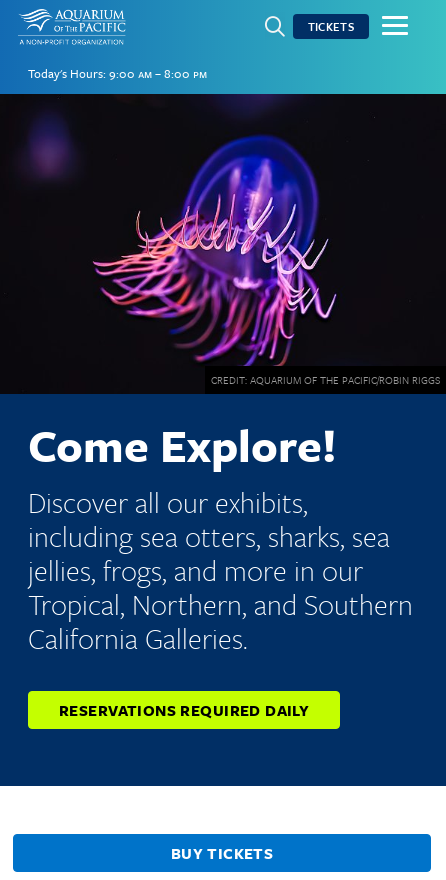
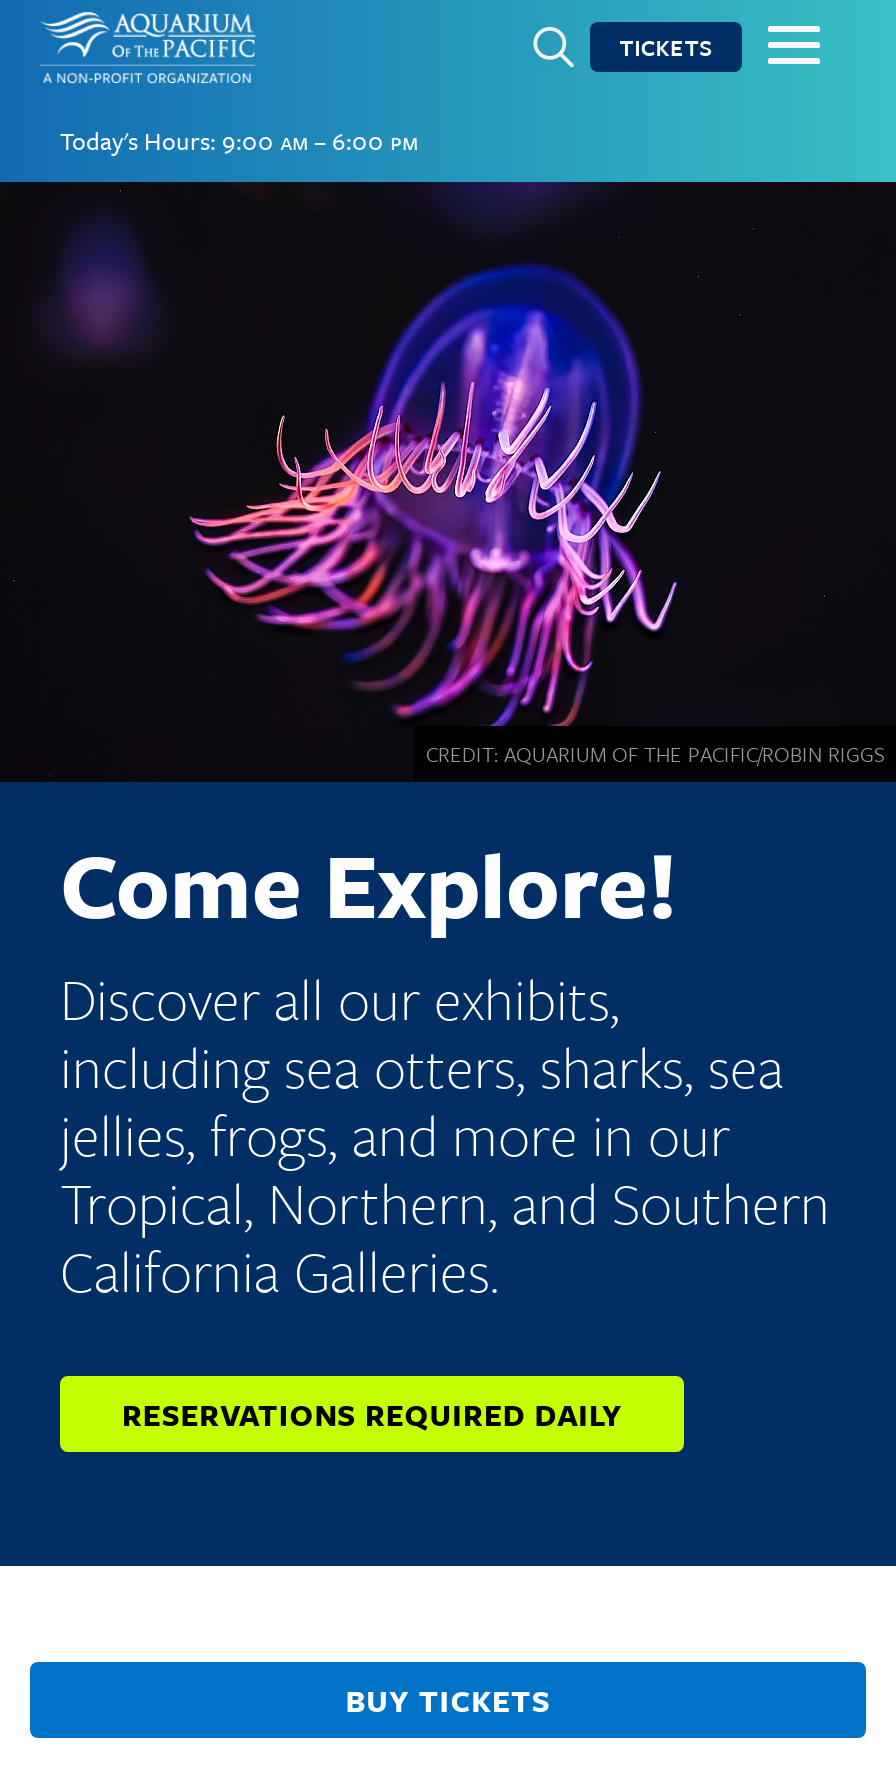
- Today's Hours: 9:00 am – 8:00 pm
+ Today's Hours: 9:00 am – 6:00 pm
